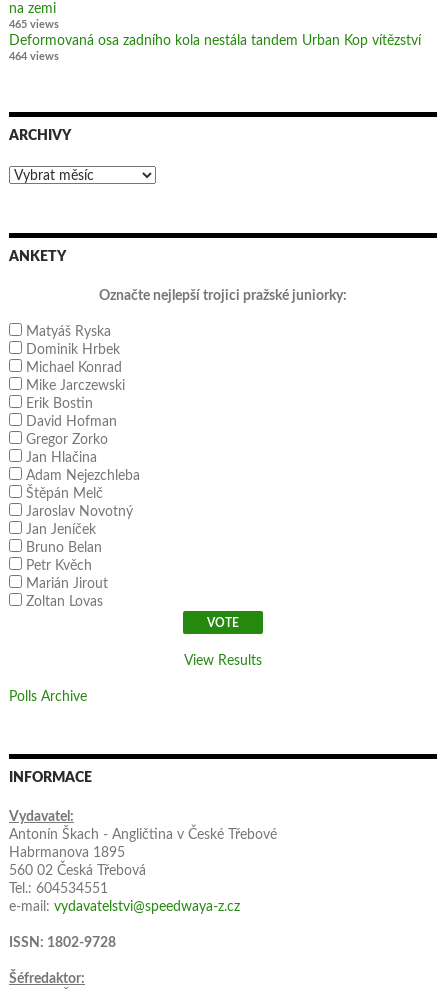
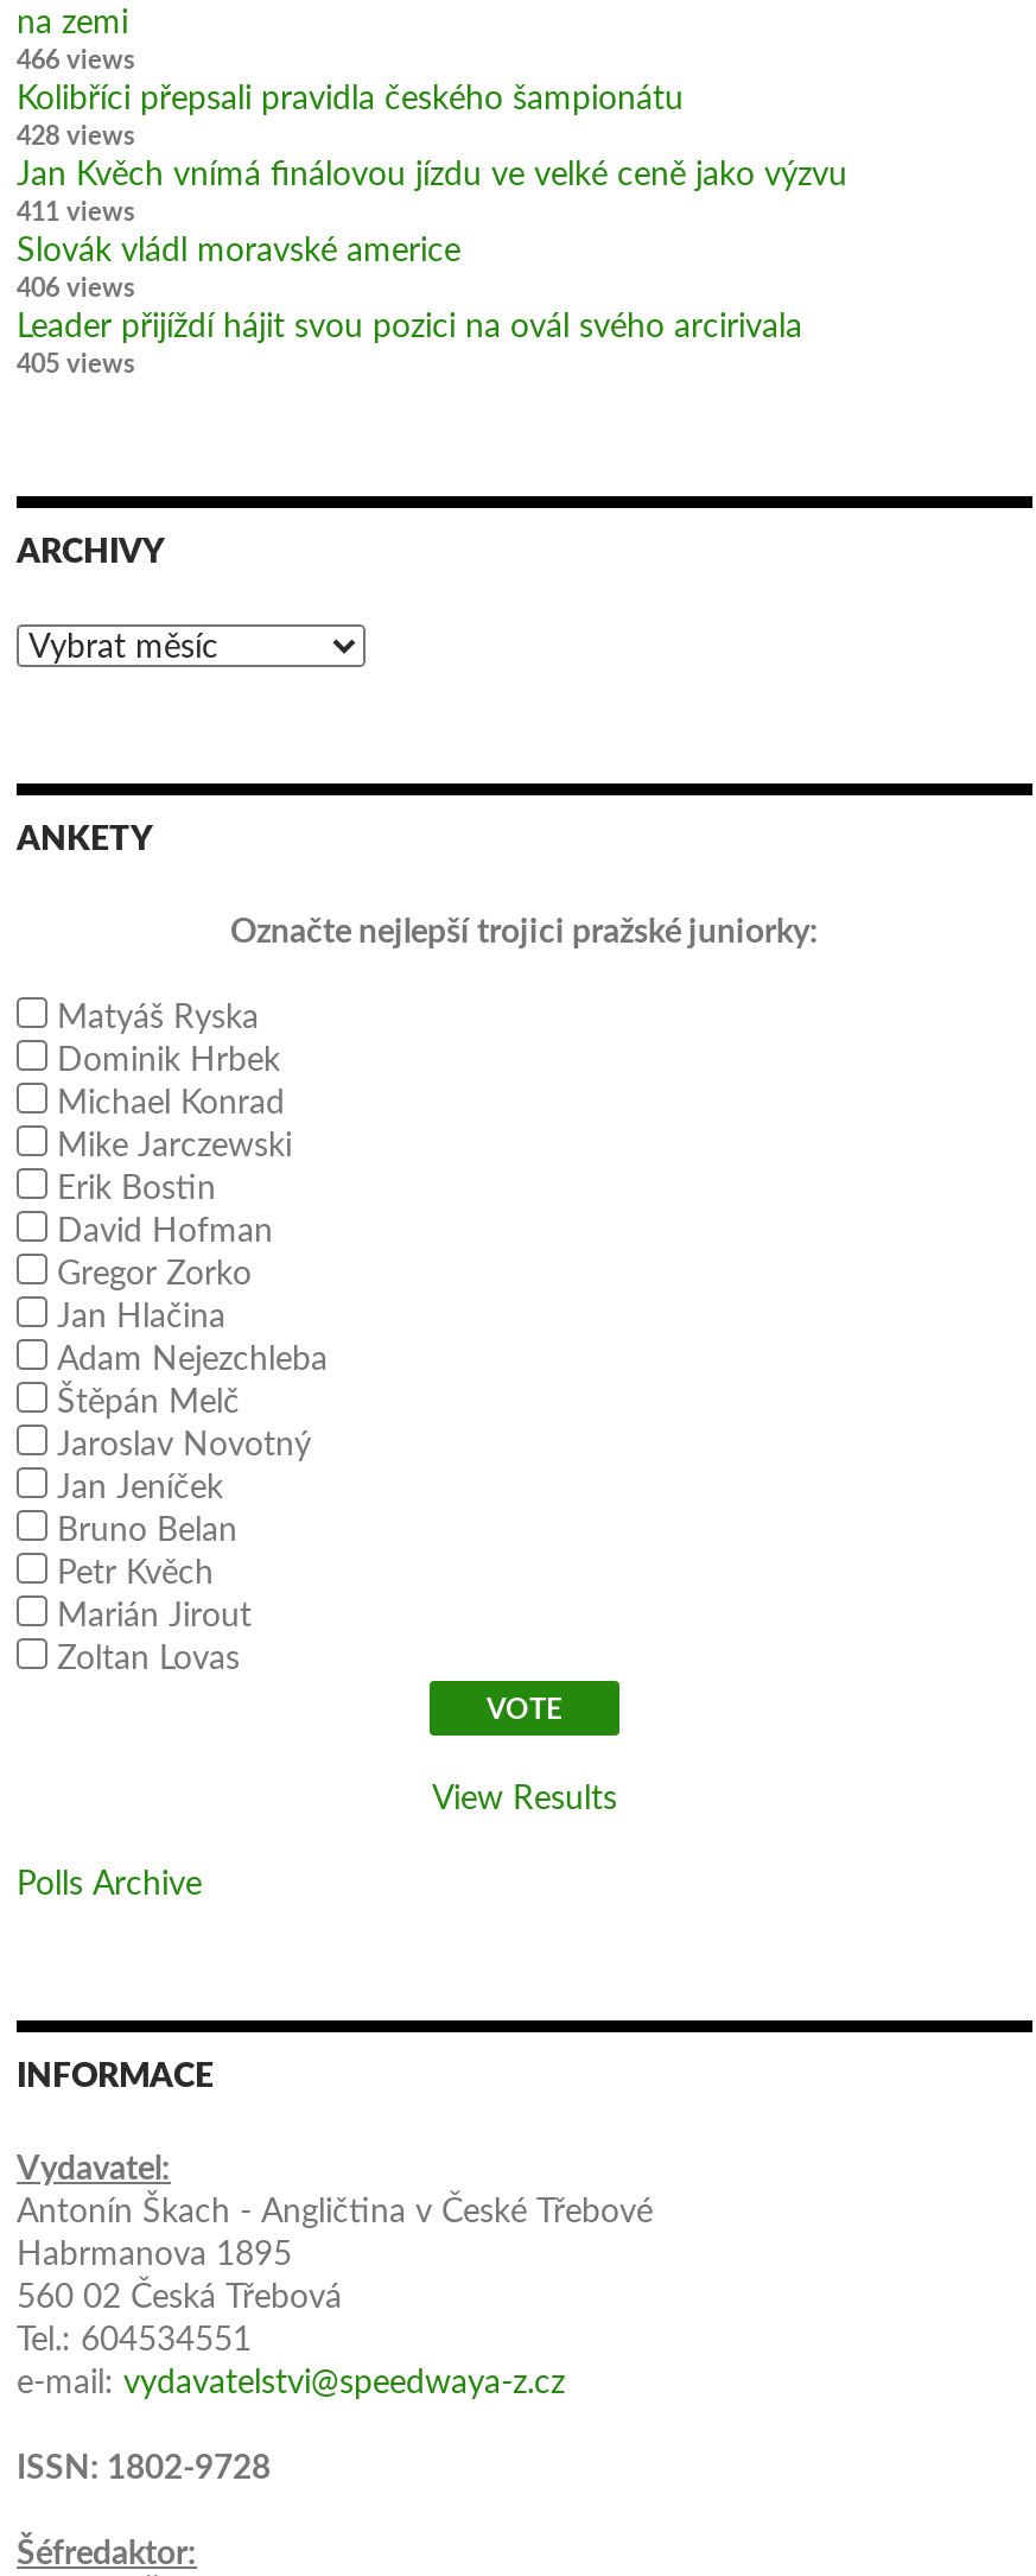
- 465 views
- Deformovaná osa zadního kola nestála tandem Urban Kop vítězství
- 464 views
+ 466 views
+ Kolibříci přepsali pravidla českého šampionátu
+ 428 views
+ Jan Kvěch vnímá finálovou jízdu ve velké ceně jako výzvu
+ 411 views
+ Slovák vládl moravské americe
+ 406 views
+ Leader přijíždí hájit svou pozici na ovál svého arcirivala
+ 405 views
